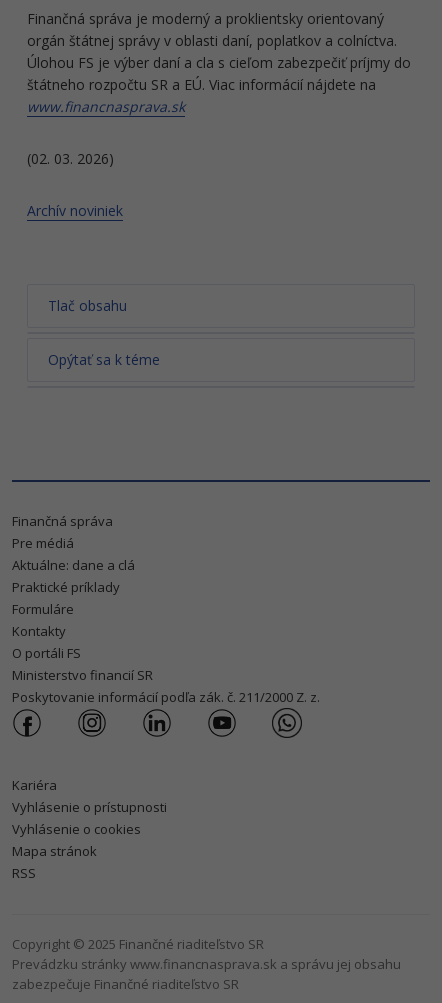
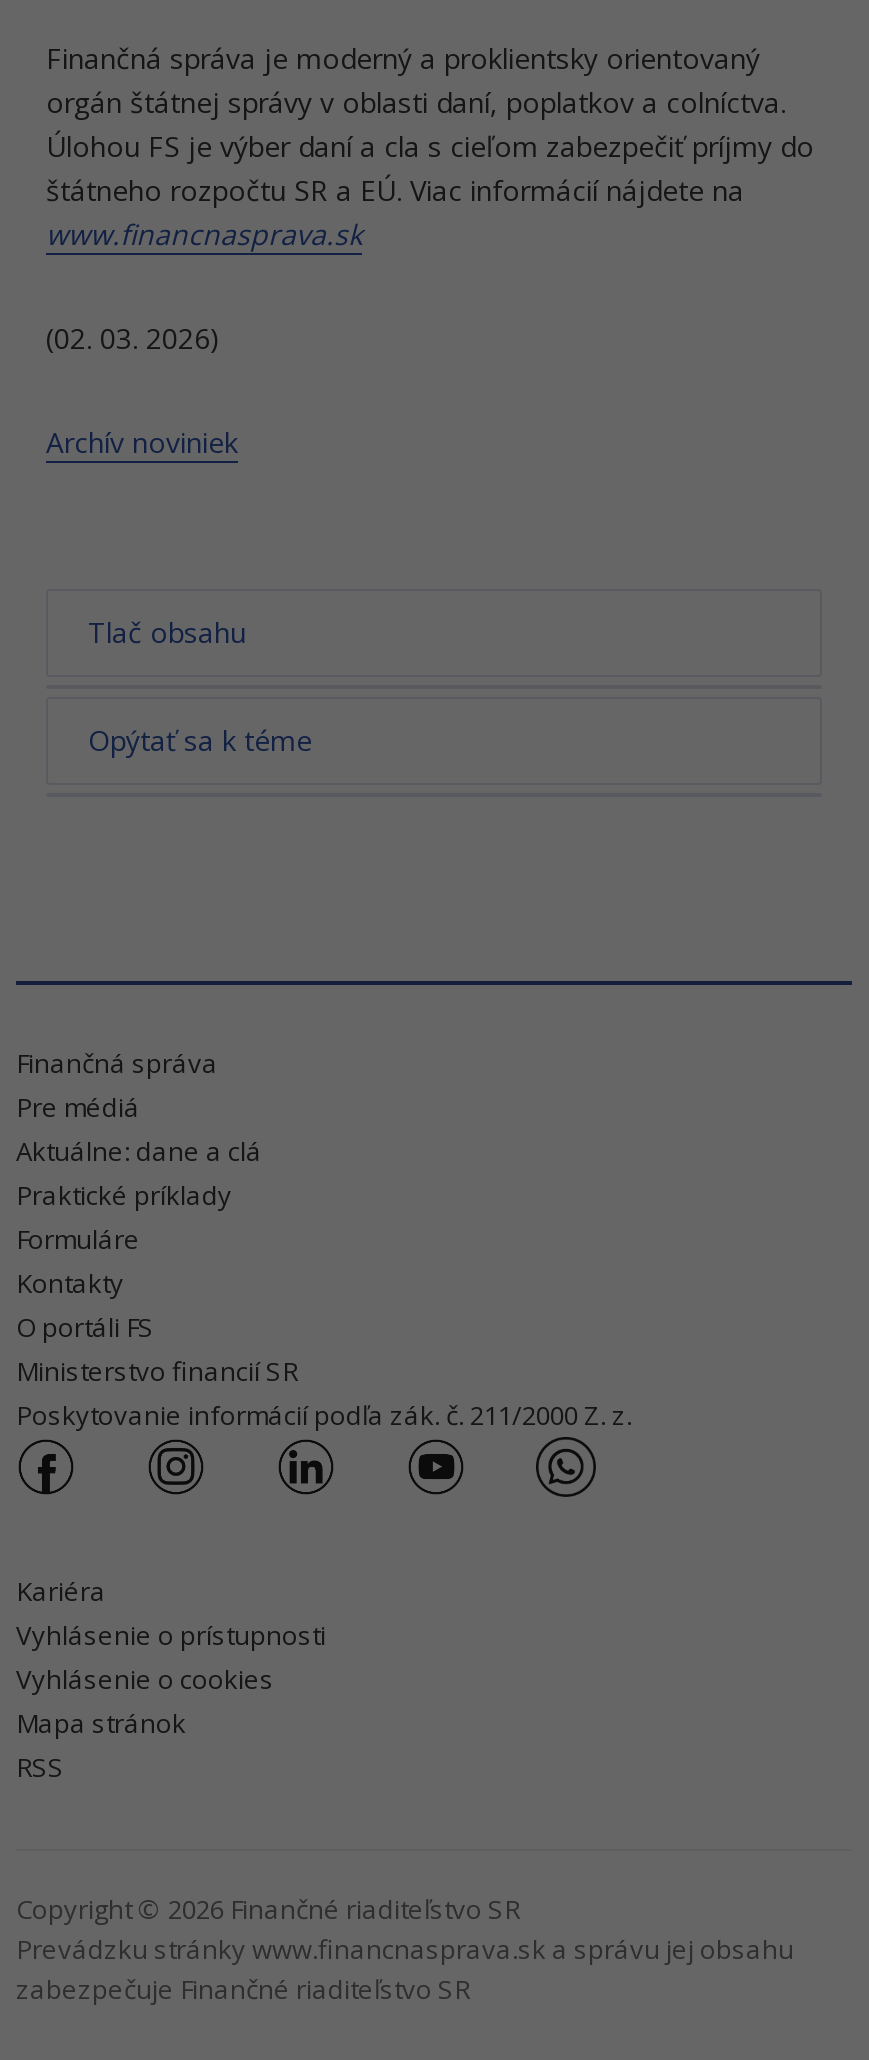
- Copyright © 2025 Finančné riaditeľstvo SR
+ Copyright © 2026 Finančné riaditeľstvo SR
